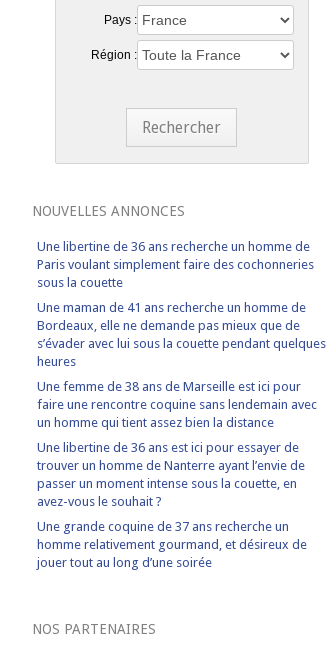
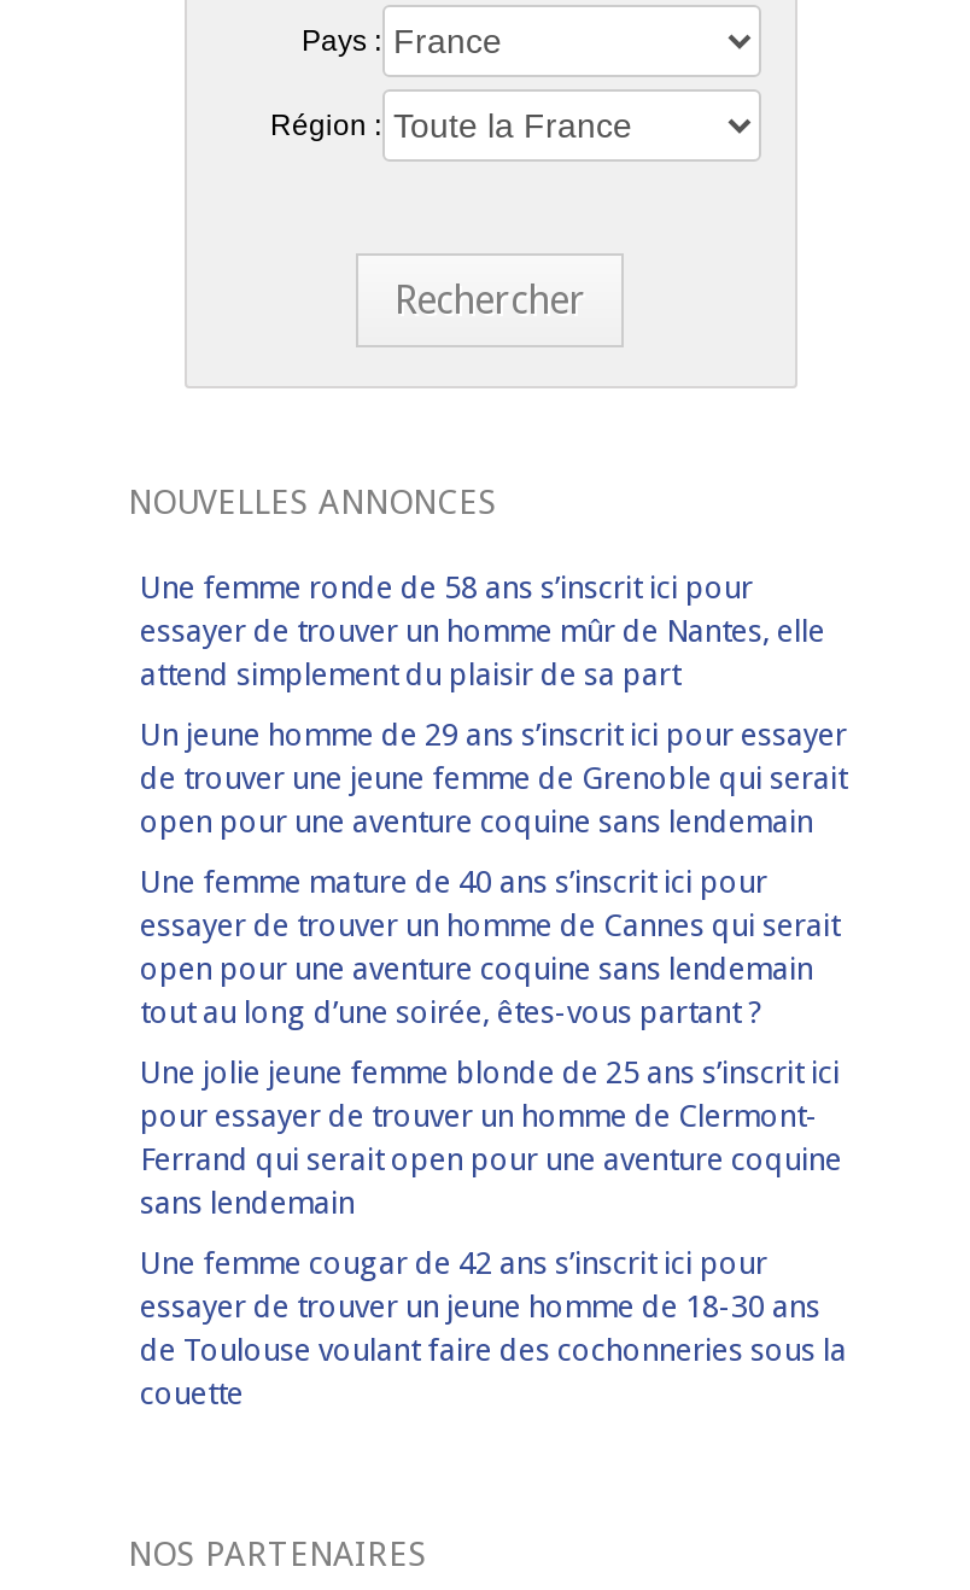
- Une libertine de 36 ans recherche un homme de
- Paris voulant simplement faire des cochonneries
- sous la couette
+ Une femme ronde de 58 ans s’inscrit ici pour
+ essayer de trouver un homme mûr de Nantes, elle
+ attend simplement du plaisir de sa part

- Une maman de 41 ans recherche un homme de
- Bordeaux, elle ne demande pas mieux que de
- s’évader avec lui sous la couette pendant quelques
- heures
+ Un jeune homme de 29 ans s’inscrit ici pour essayer
+ de trouver une jeune femme de Grenoble qui serait
+ open pour une aventure coquine sans lendemain

- Une femme de 38 ans de Marseille est ici pour
- faire une rencontre coquine sans lendemain avec
- un homme qui tient assez bien la distance
+ Une femme mature de 40 ans s’inscrit ici pour
+ essayer de trouver un homme de Cannes qui serait
+ open pour une aventure coquine sans lendemain
+ tout au long d’une soirée, êtes-vous partant ?

- Une libertine de 36 ans est ici pour essayer de
- trouver un homme de Nanterre ayant l’envie de
- passer un moment intense sous la couette, en
- avez-vous le souhait ?
+ Une jolie jeune femme blonde de 25 ans s’inscrit ici
+ pour essayer de trouver un homme de Clermont-
+ Ferrand qui serait open pour une aventure coquine
+ sans lendemain

- Une grande coquine de 37 ans recherche un
- homme relativement gourmand, et désireux de
- jouer tout au long d’une soirée
+ Une femme cougar de 42 ans s’inscrit ici pour
+ essayer de trouver un jeune homme de 18-30 ans
+ de Toulouse voulant faire des cochonneries sous la
+ couette
